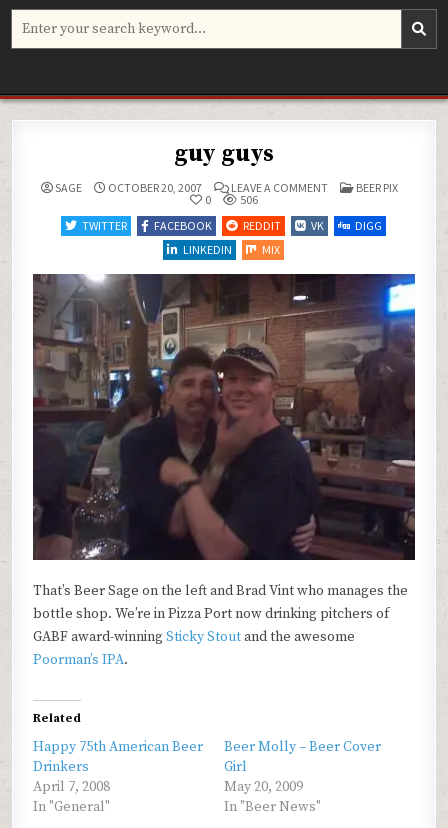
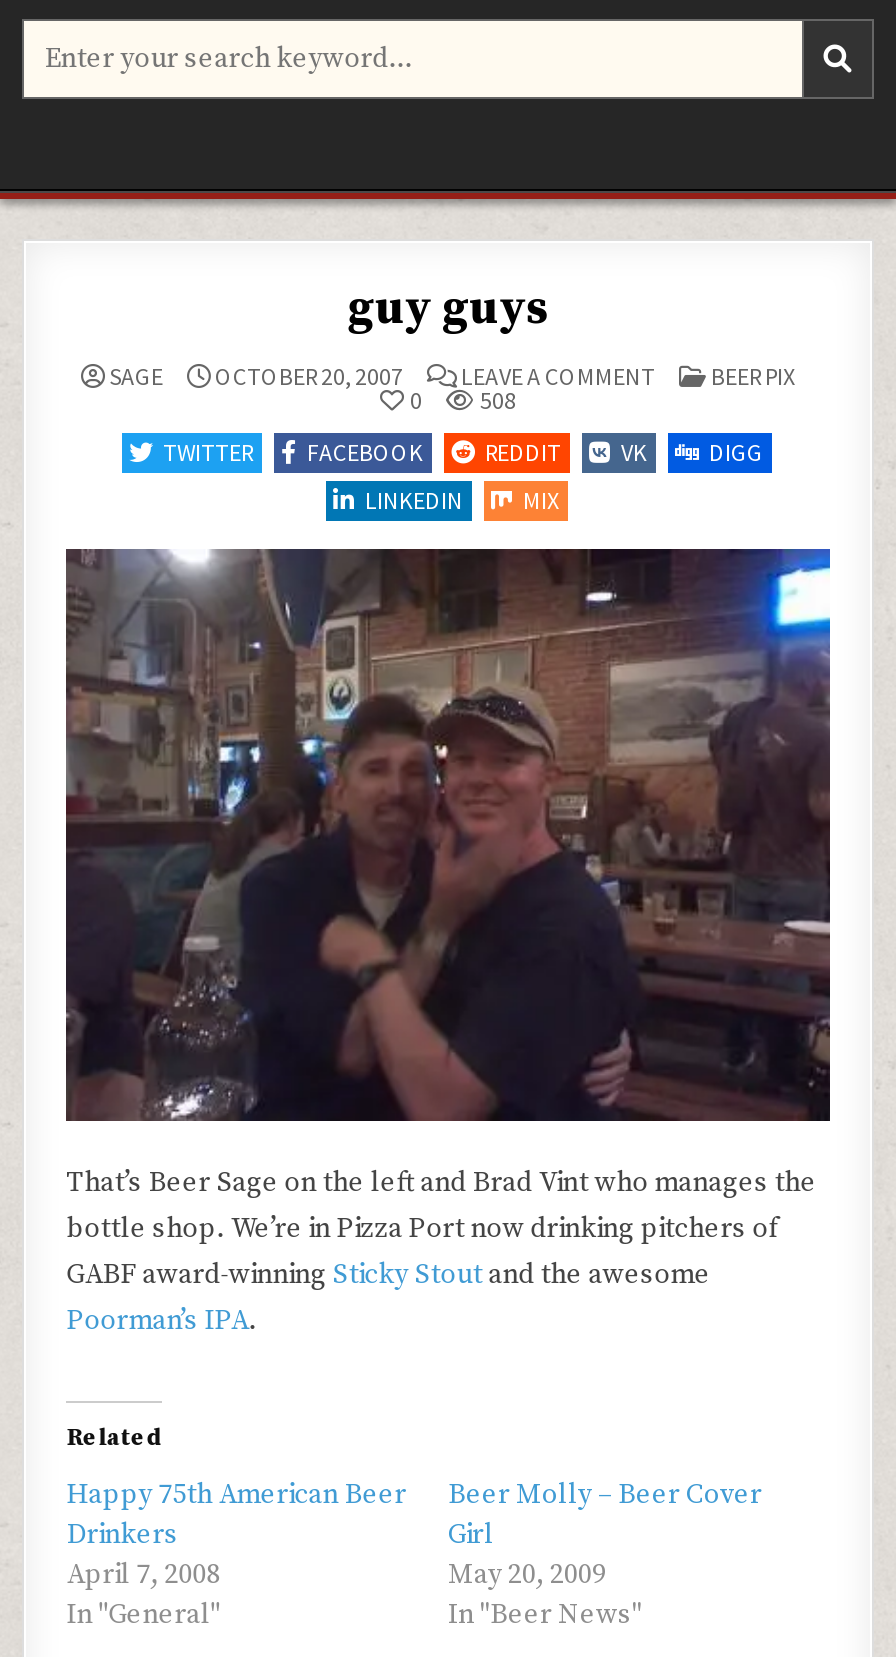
- 0 506
+ 0 508
